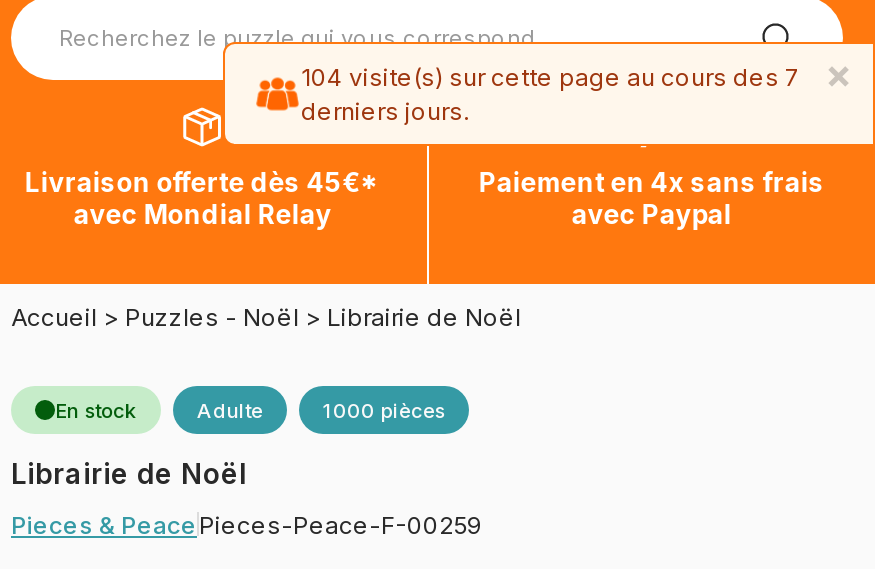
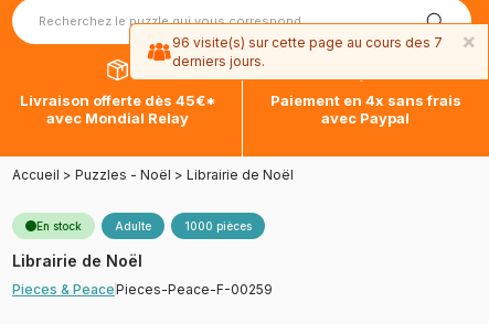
- 104 visite(s) sur cette page au cours des 7
+ 96 visite(s) sur cette page au cours des 7
